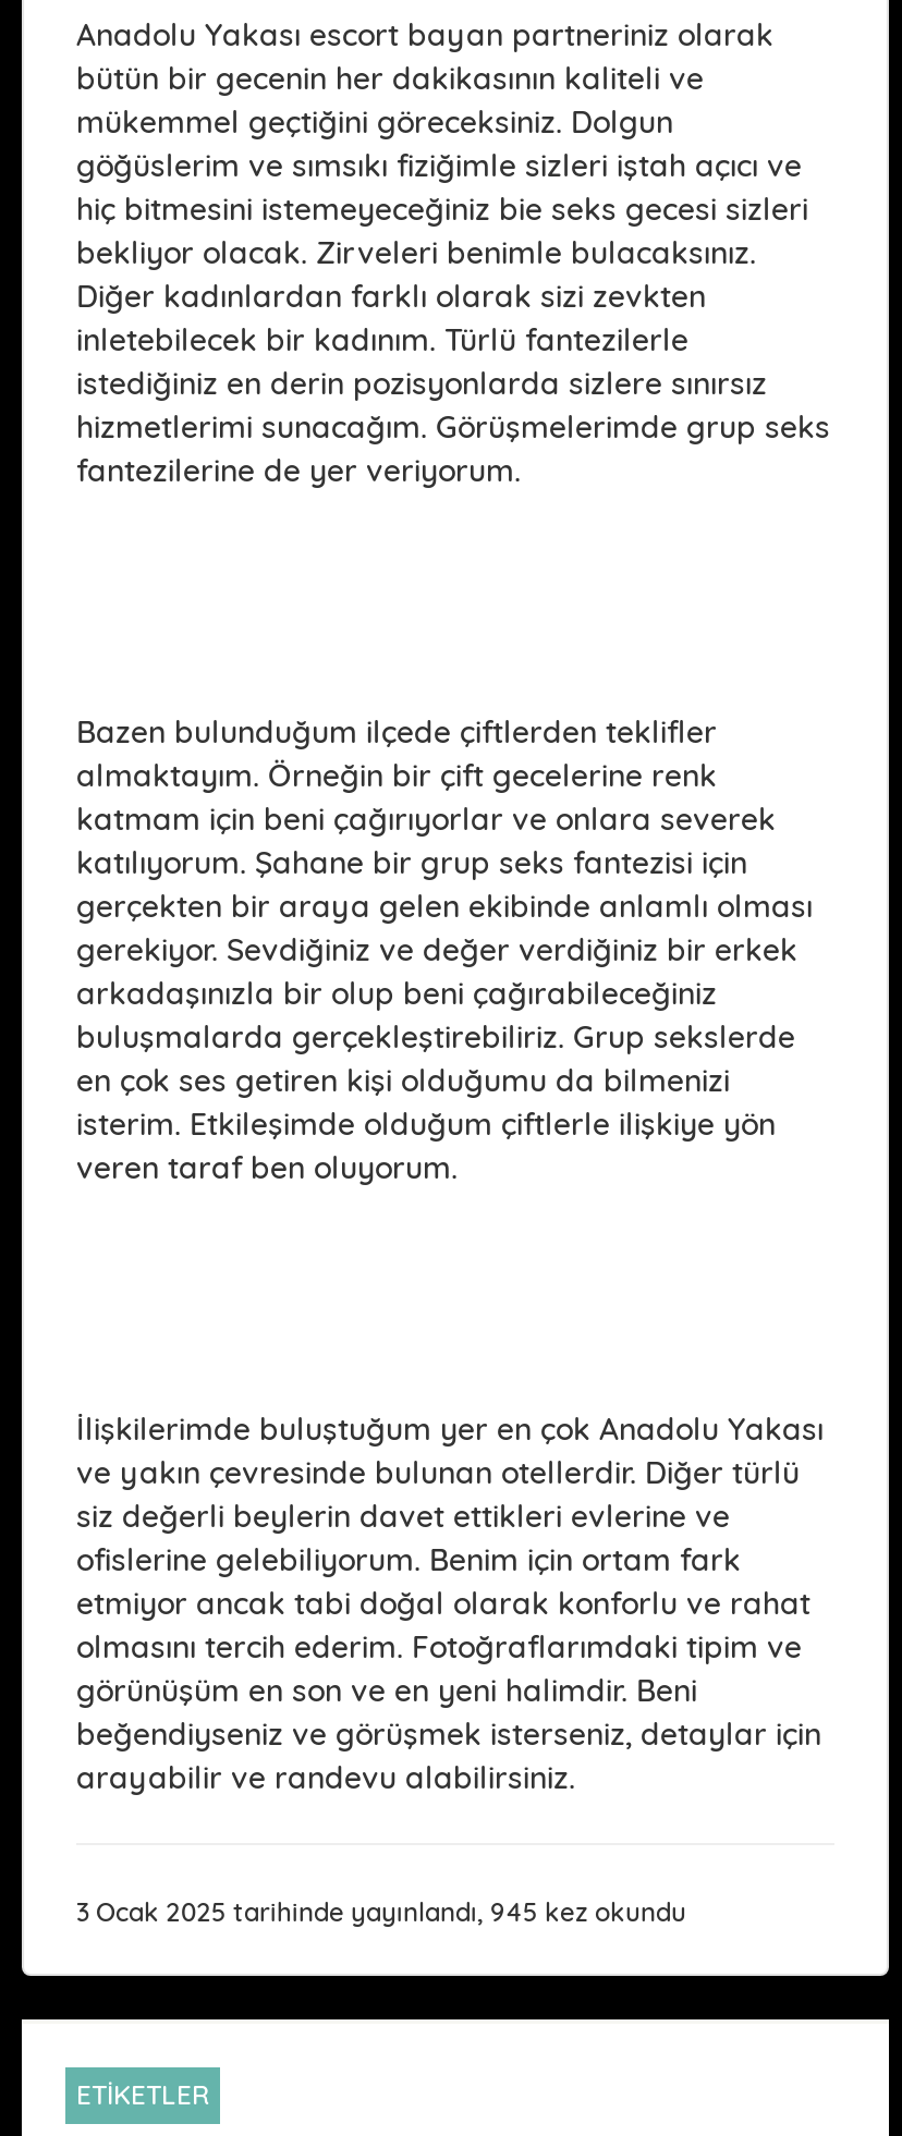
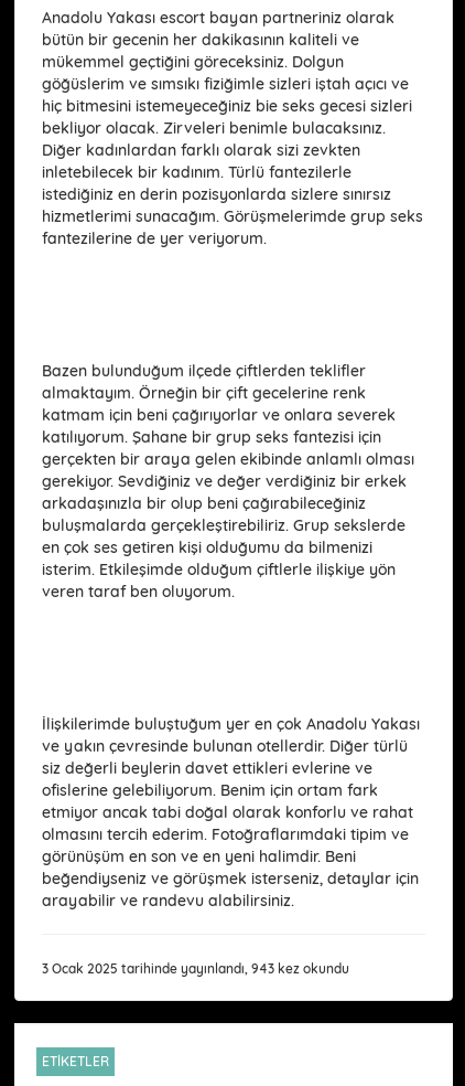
- 3 Ocak 2025 tarihinde yayınlandı, 945 kez okundu
+ 3 Ocak 2025 tarihinde yayınlandı, 943 kez okundu
